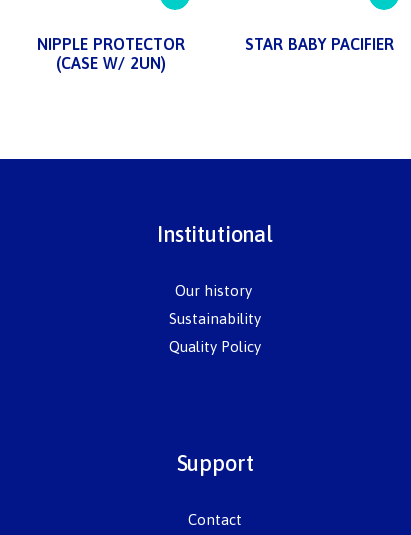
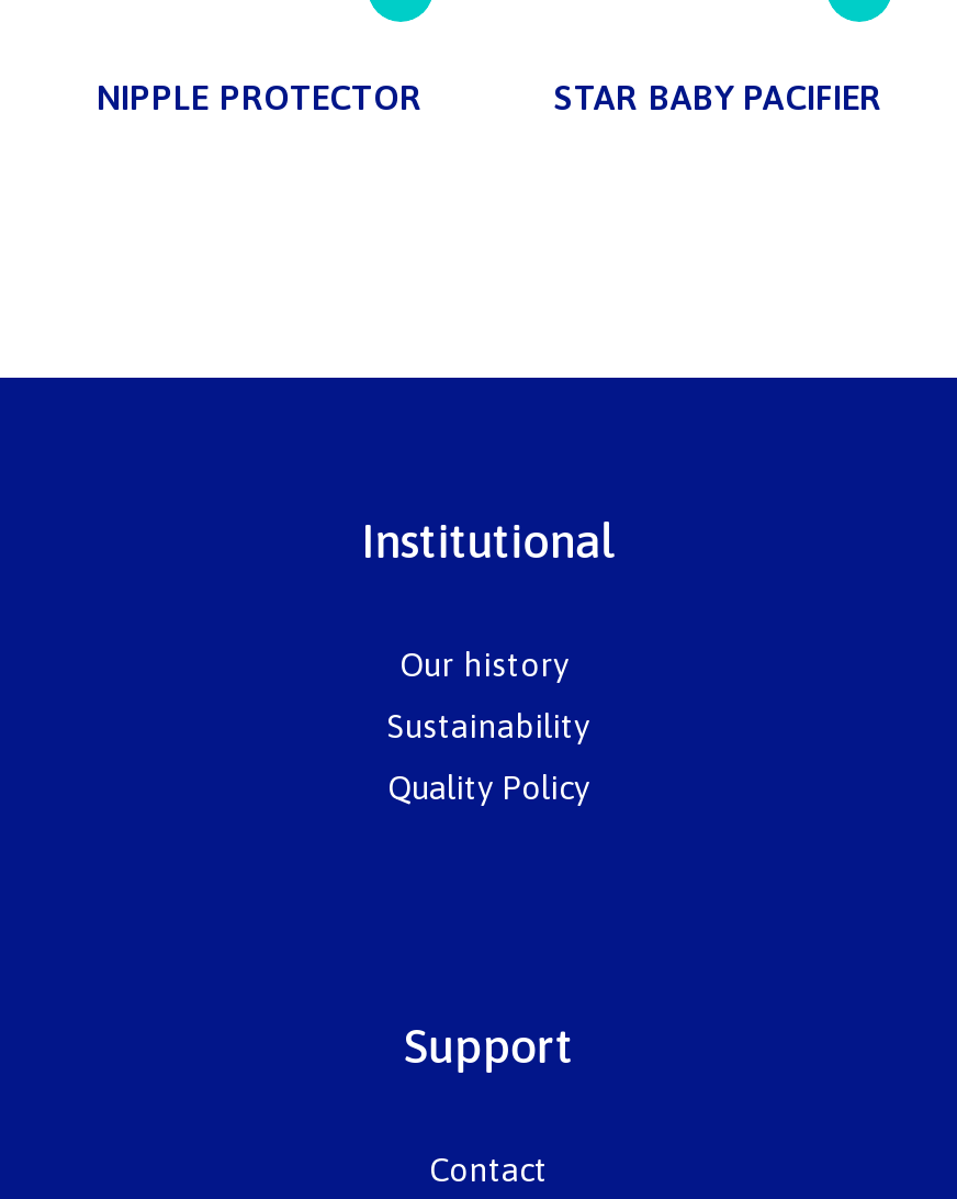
- (CASE W/ 2UN)
